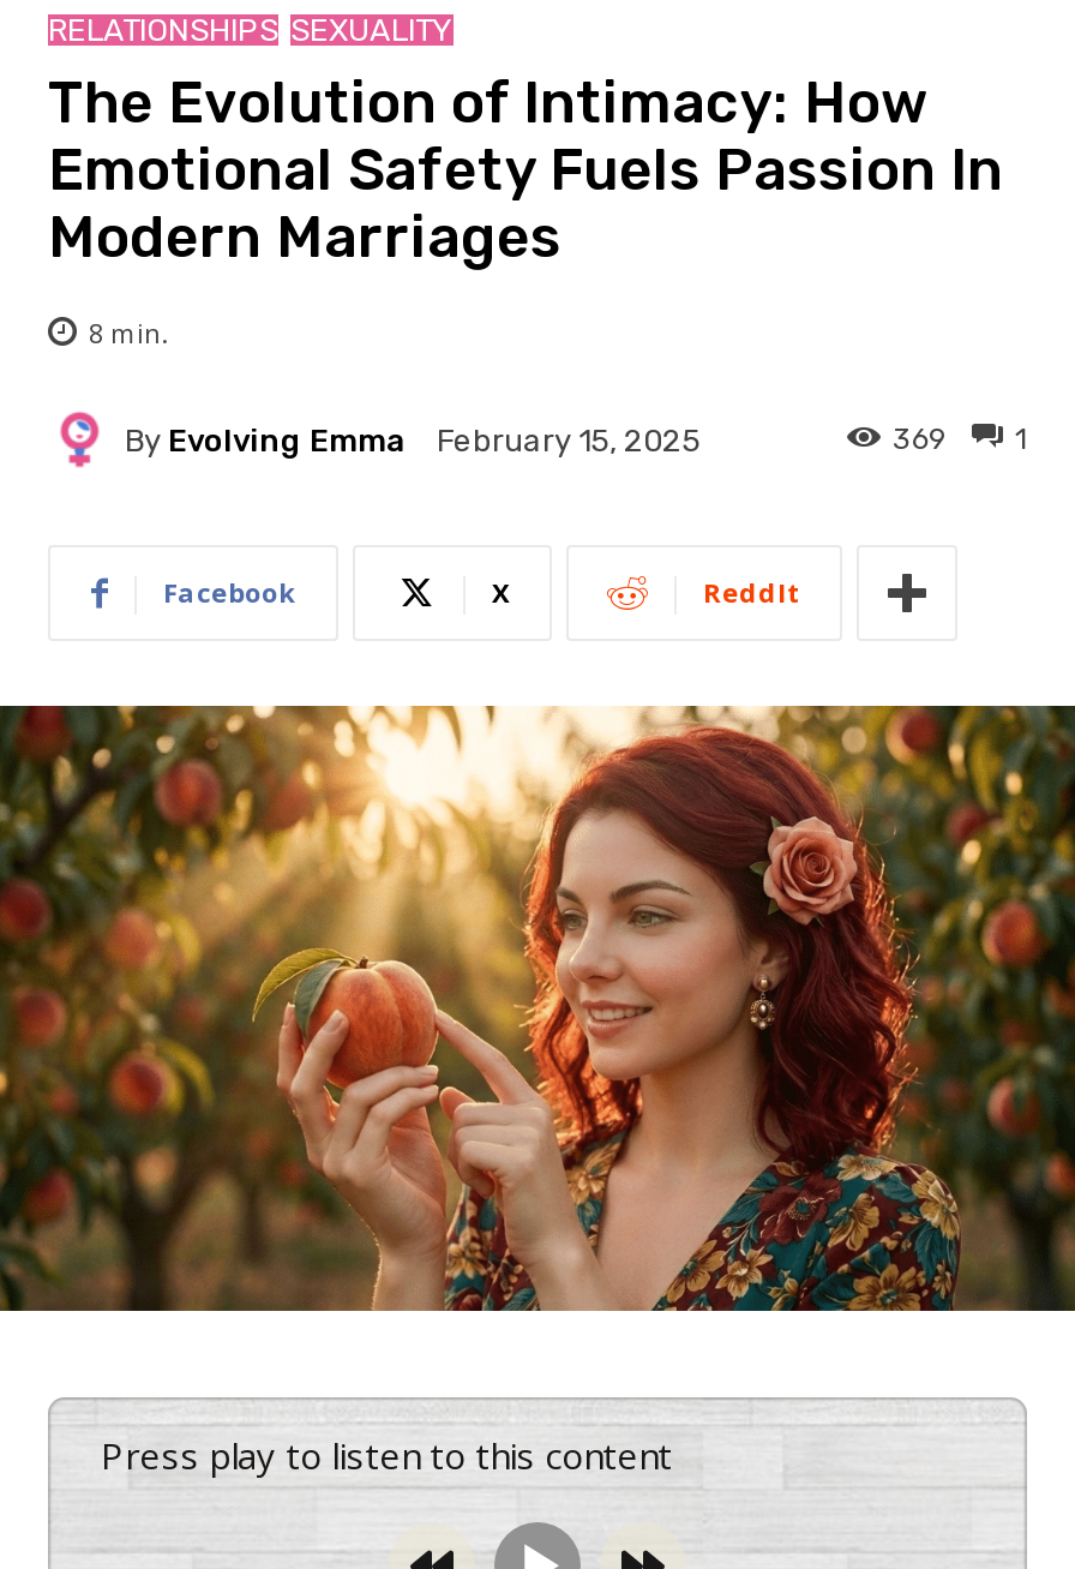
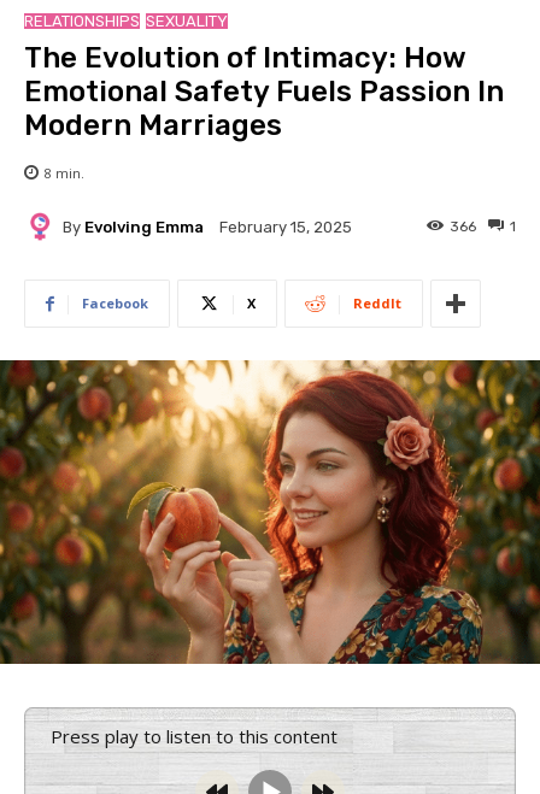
- 369 1
+ 366 1
